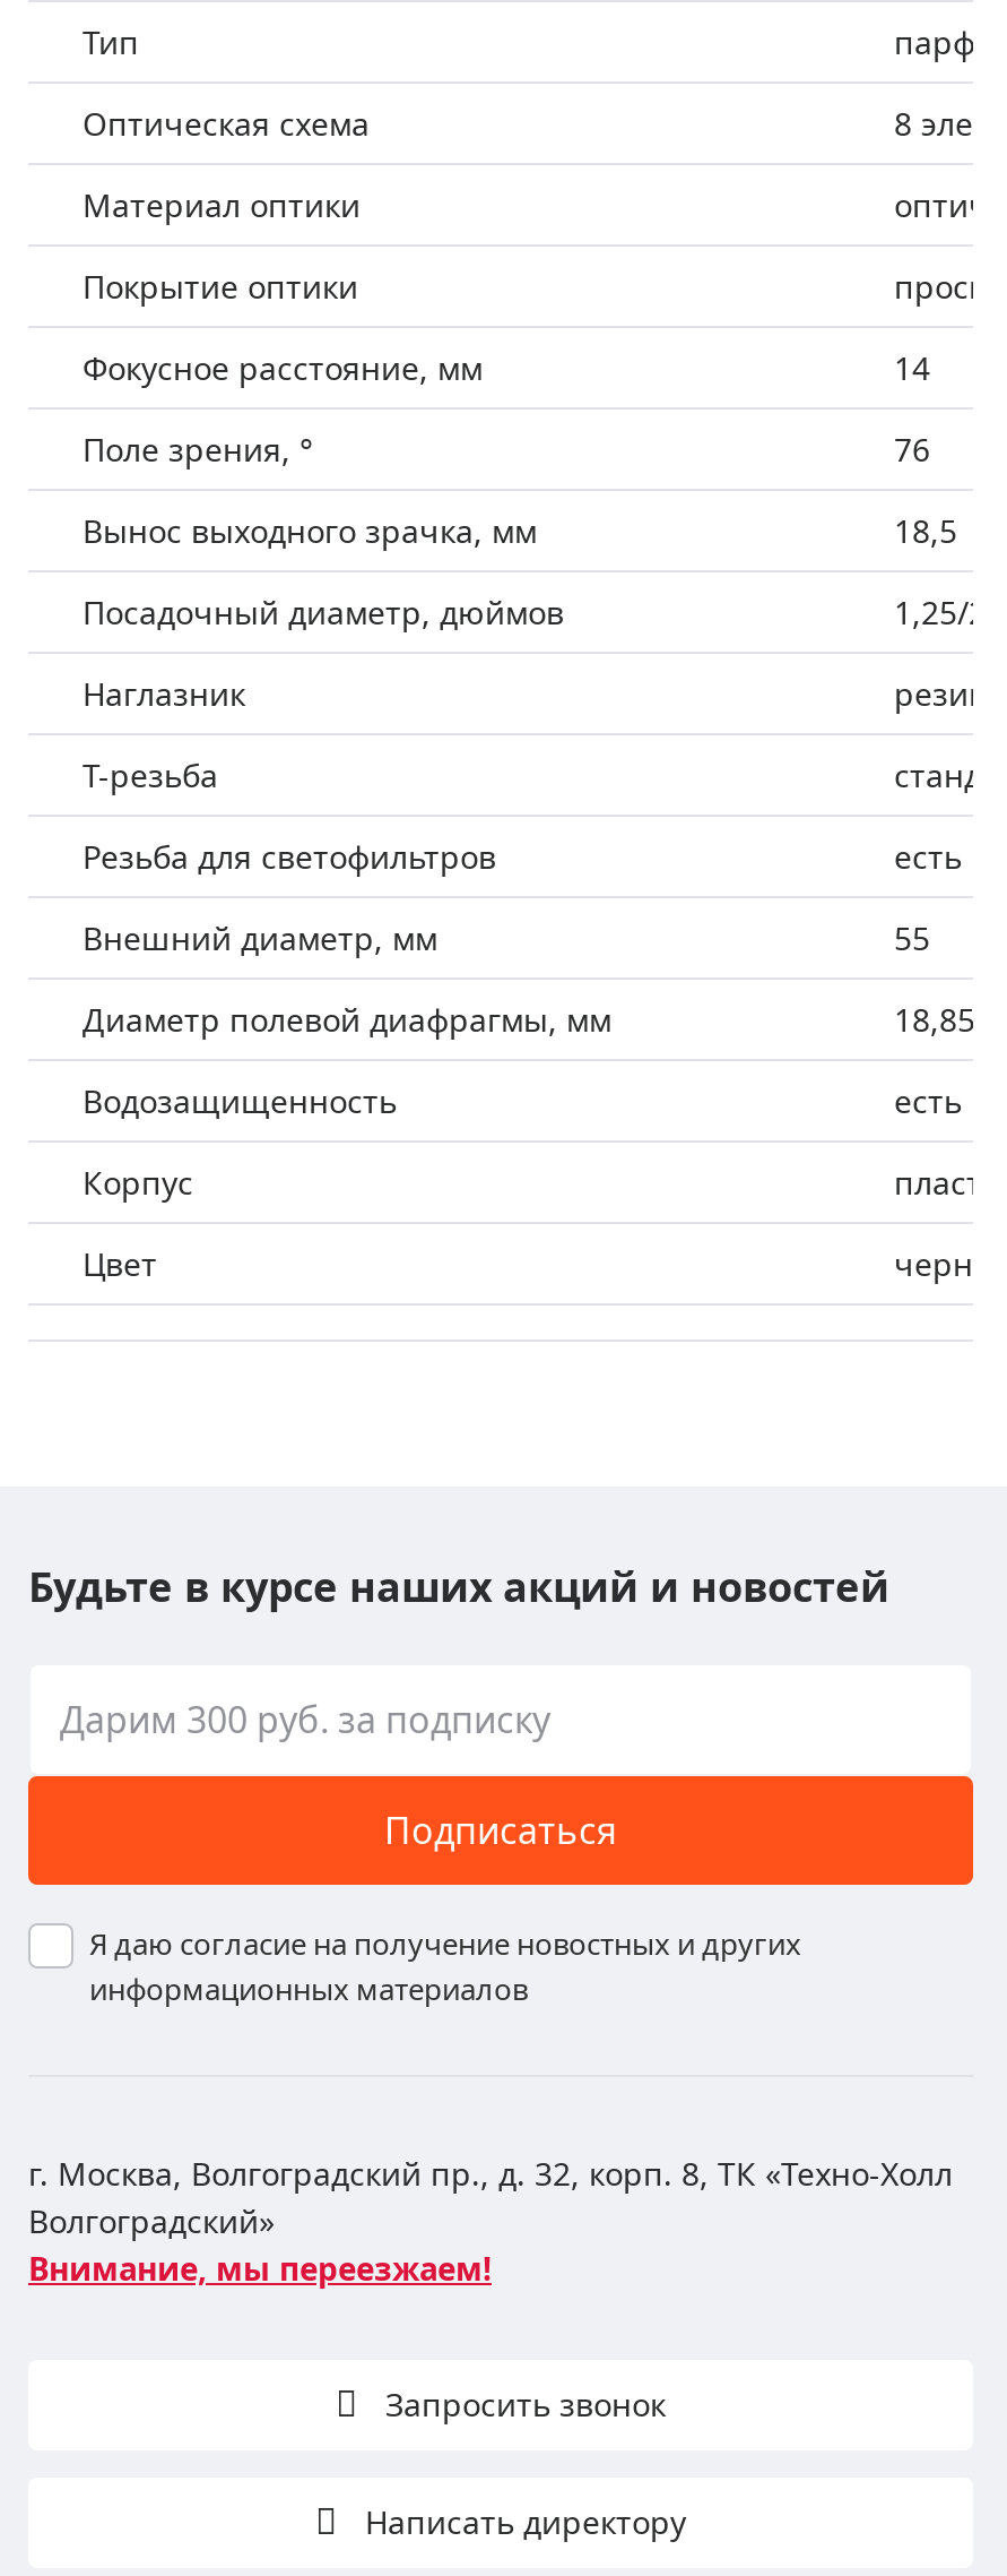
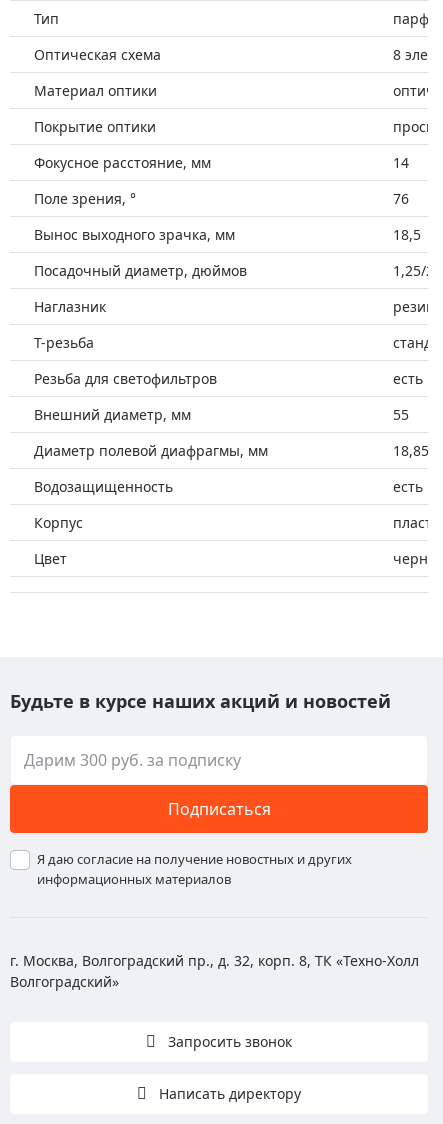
- Внимание, мы переезжаем!
